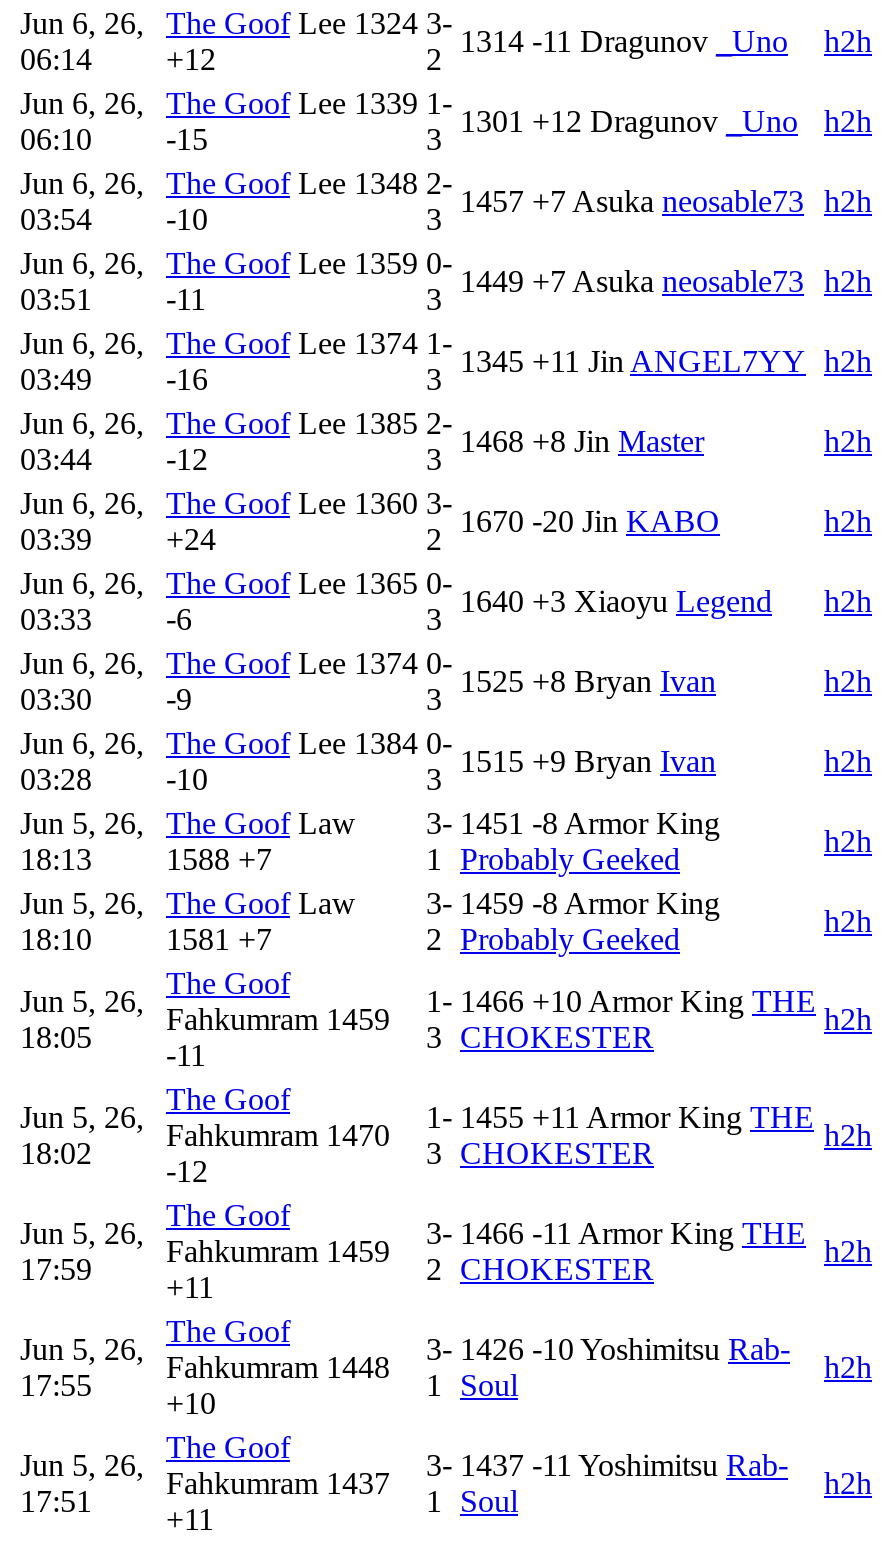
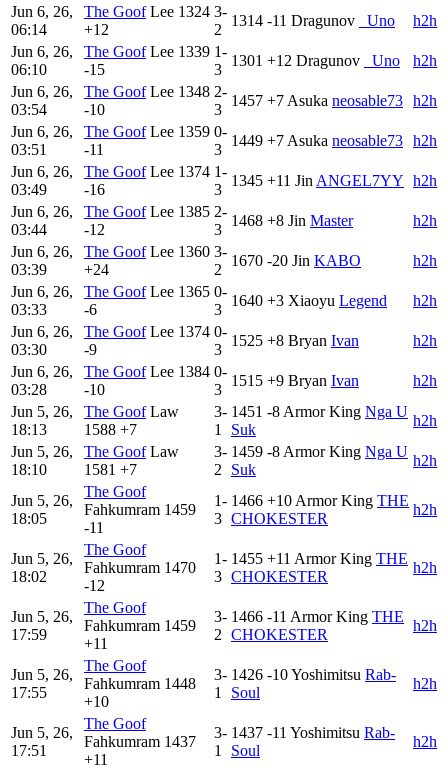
- 1451 -8 Armor King
- Probably Geeked
+ 1451 -8 Armor King Nga U
+ Suk

- 1459 -8 Armor King
- Probably Geeked
+ 1459 -8 Armor King Nga U
+ Suk
